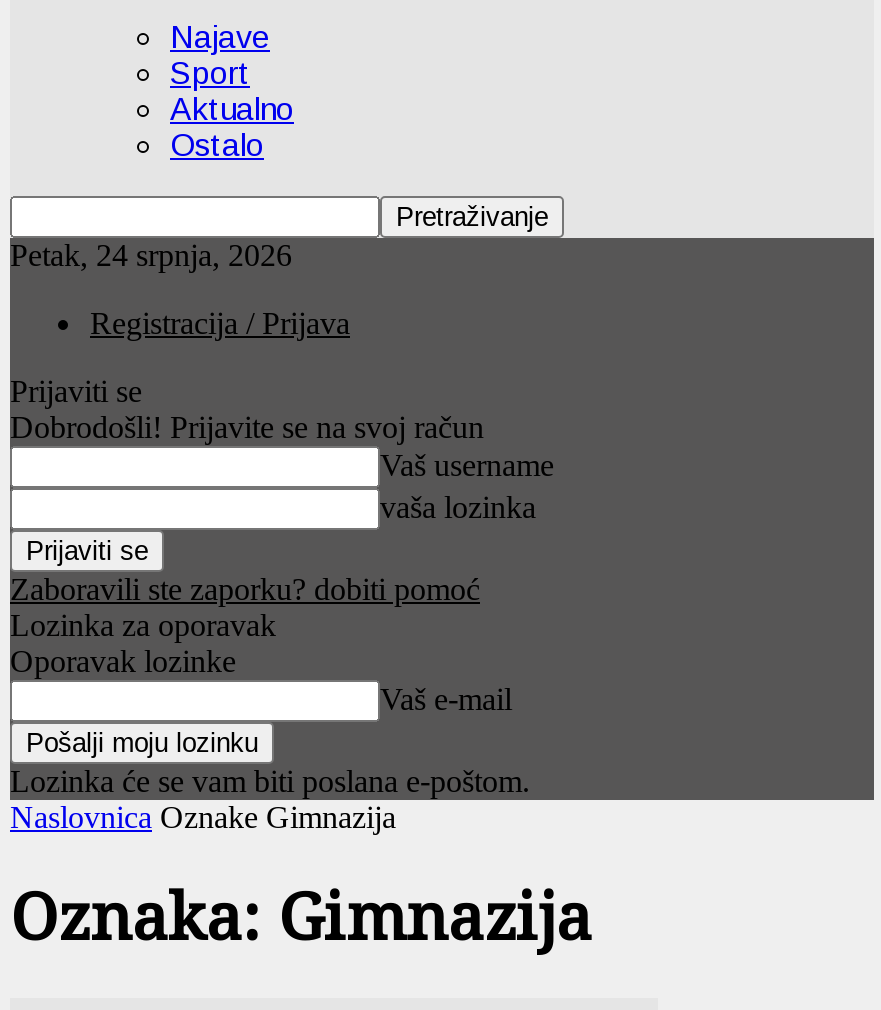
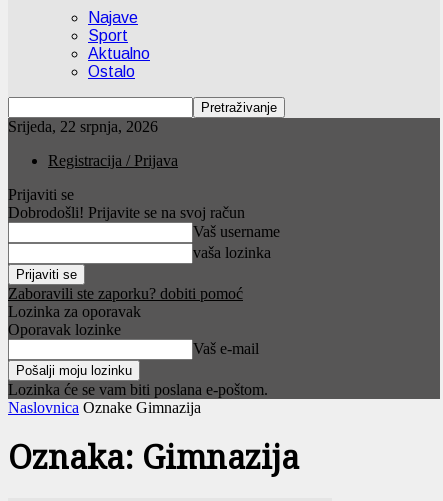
- Petak, 24 srpnja, 2026
+ Srijeda, 22 srpnja, 2026
